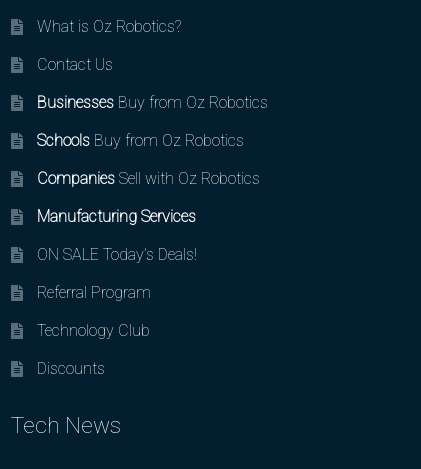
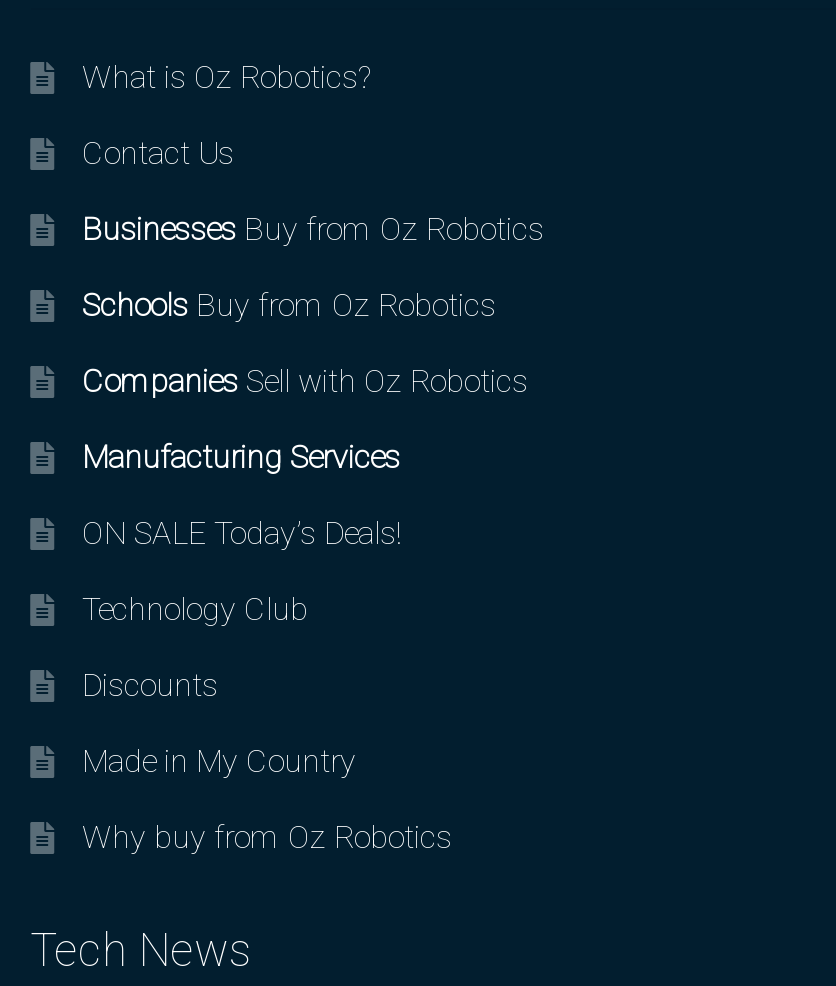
- Referral Program

moved up: Technology Club | Discounts

+ Made in My Country
+ Why buy from Oz Robotics
